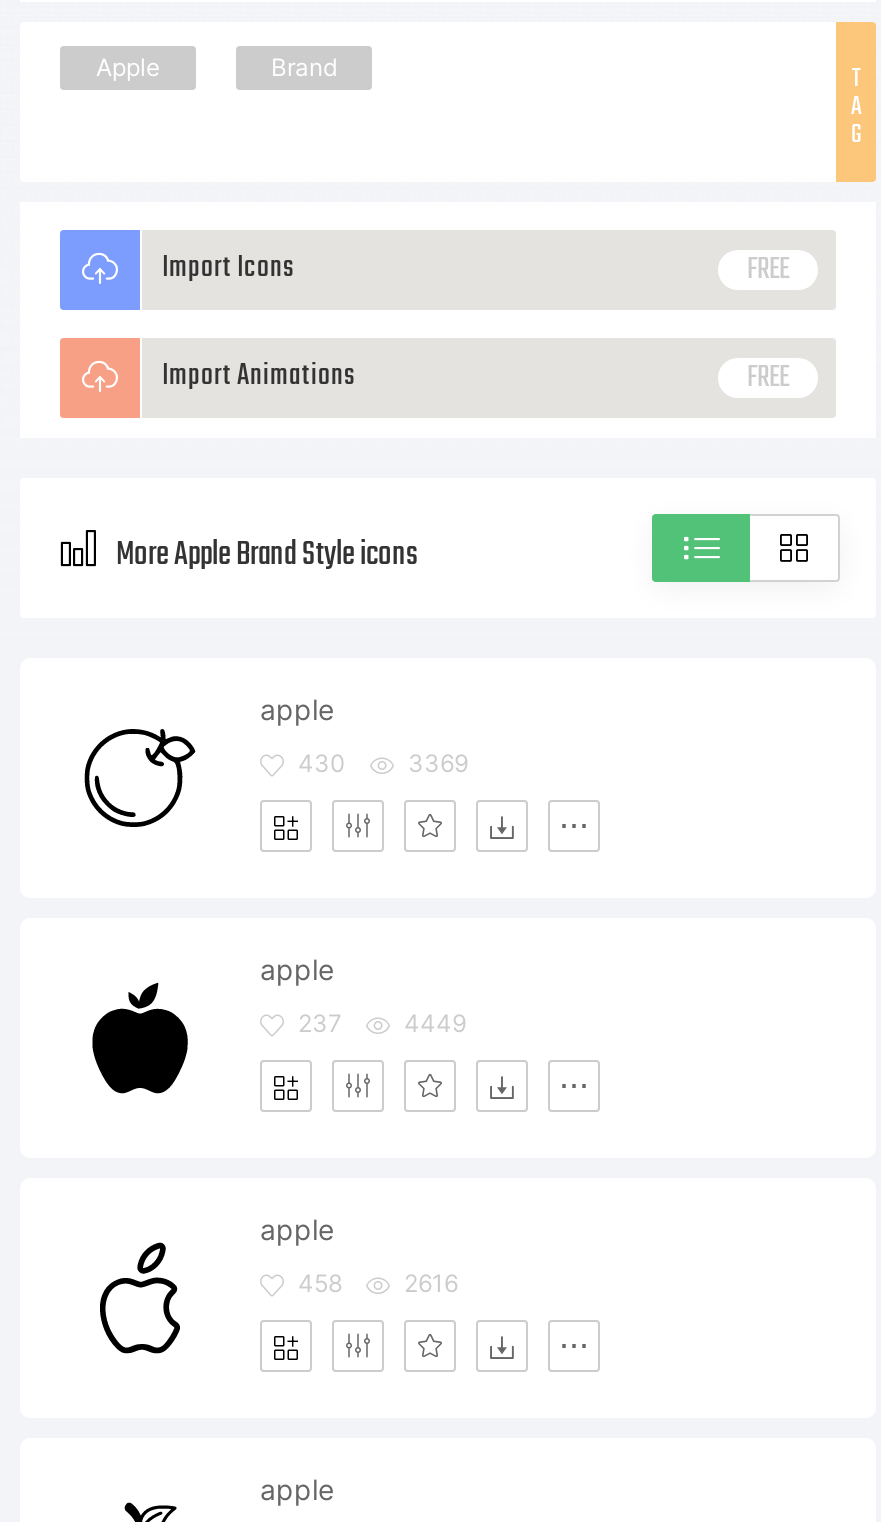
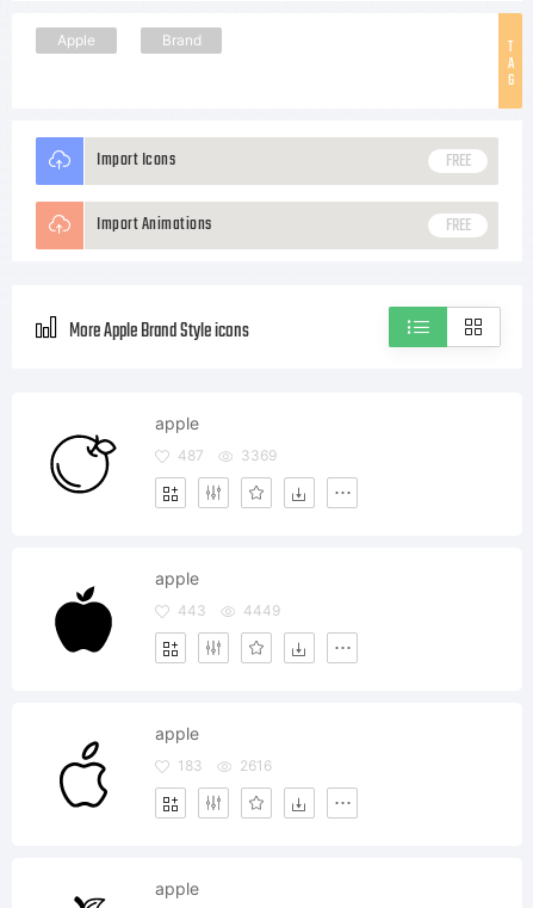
- 430
+ 487

- 237
+ 443

- 458
+ 183
